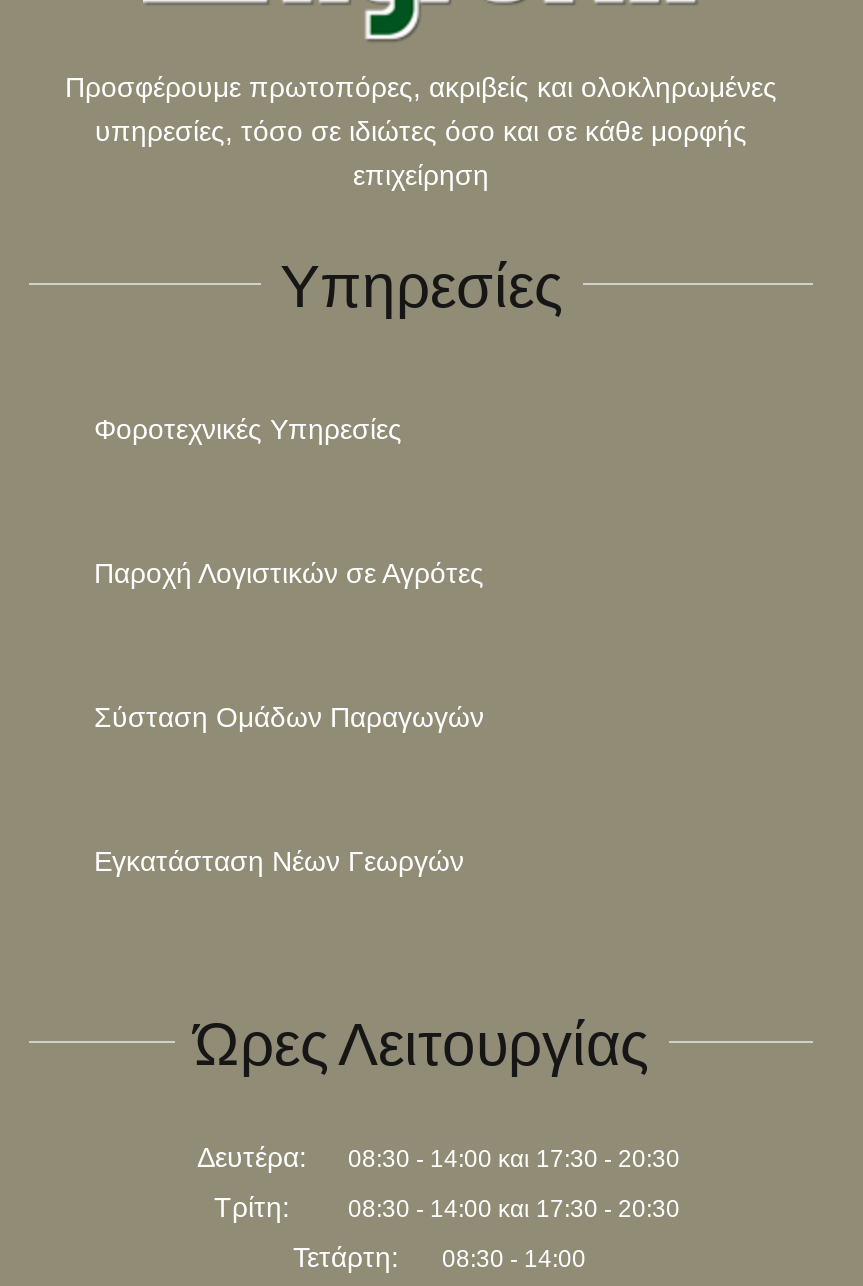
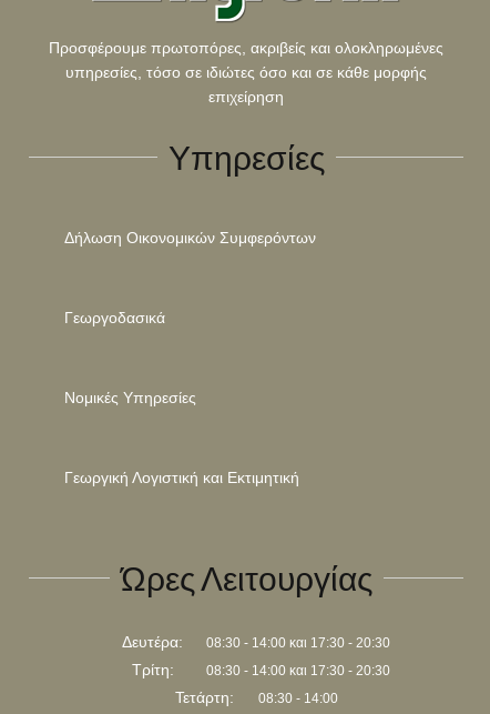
- Φοροτεχνικές Υπηρεσίες
+ Δήλωση Οικονομικών Συμφερόντων

- Παροχή Λογιστικών σε Αγρότες
+ Γεωργοδασικά

- Σύσταση Ομάδων Παραγωγών
+ Νομικές Υπηρεσίες

- Εγκατάσταση Νέων Γεωργών
+ Γεωργική Λογιστική και Εκτιμητική
